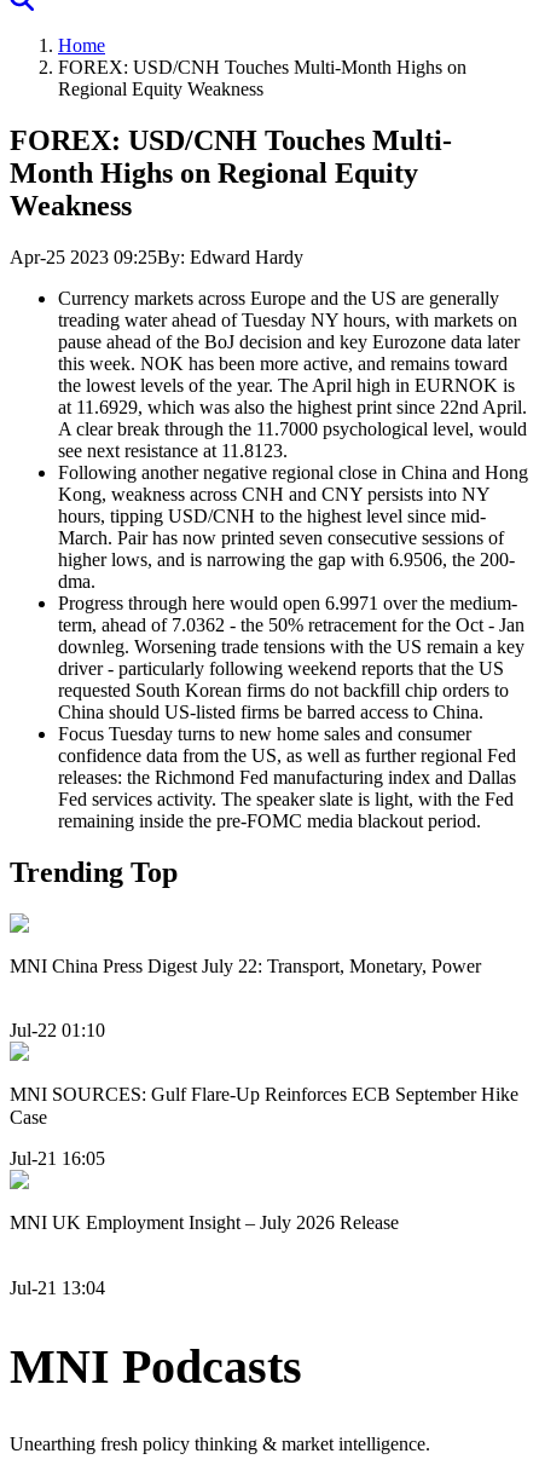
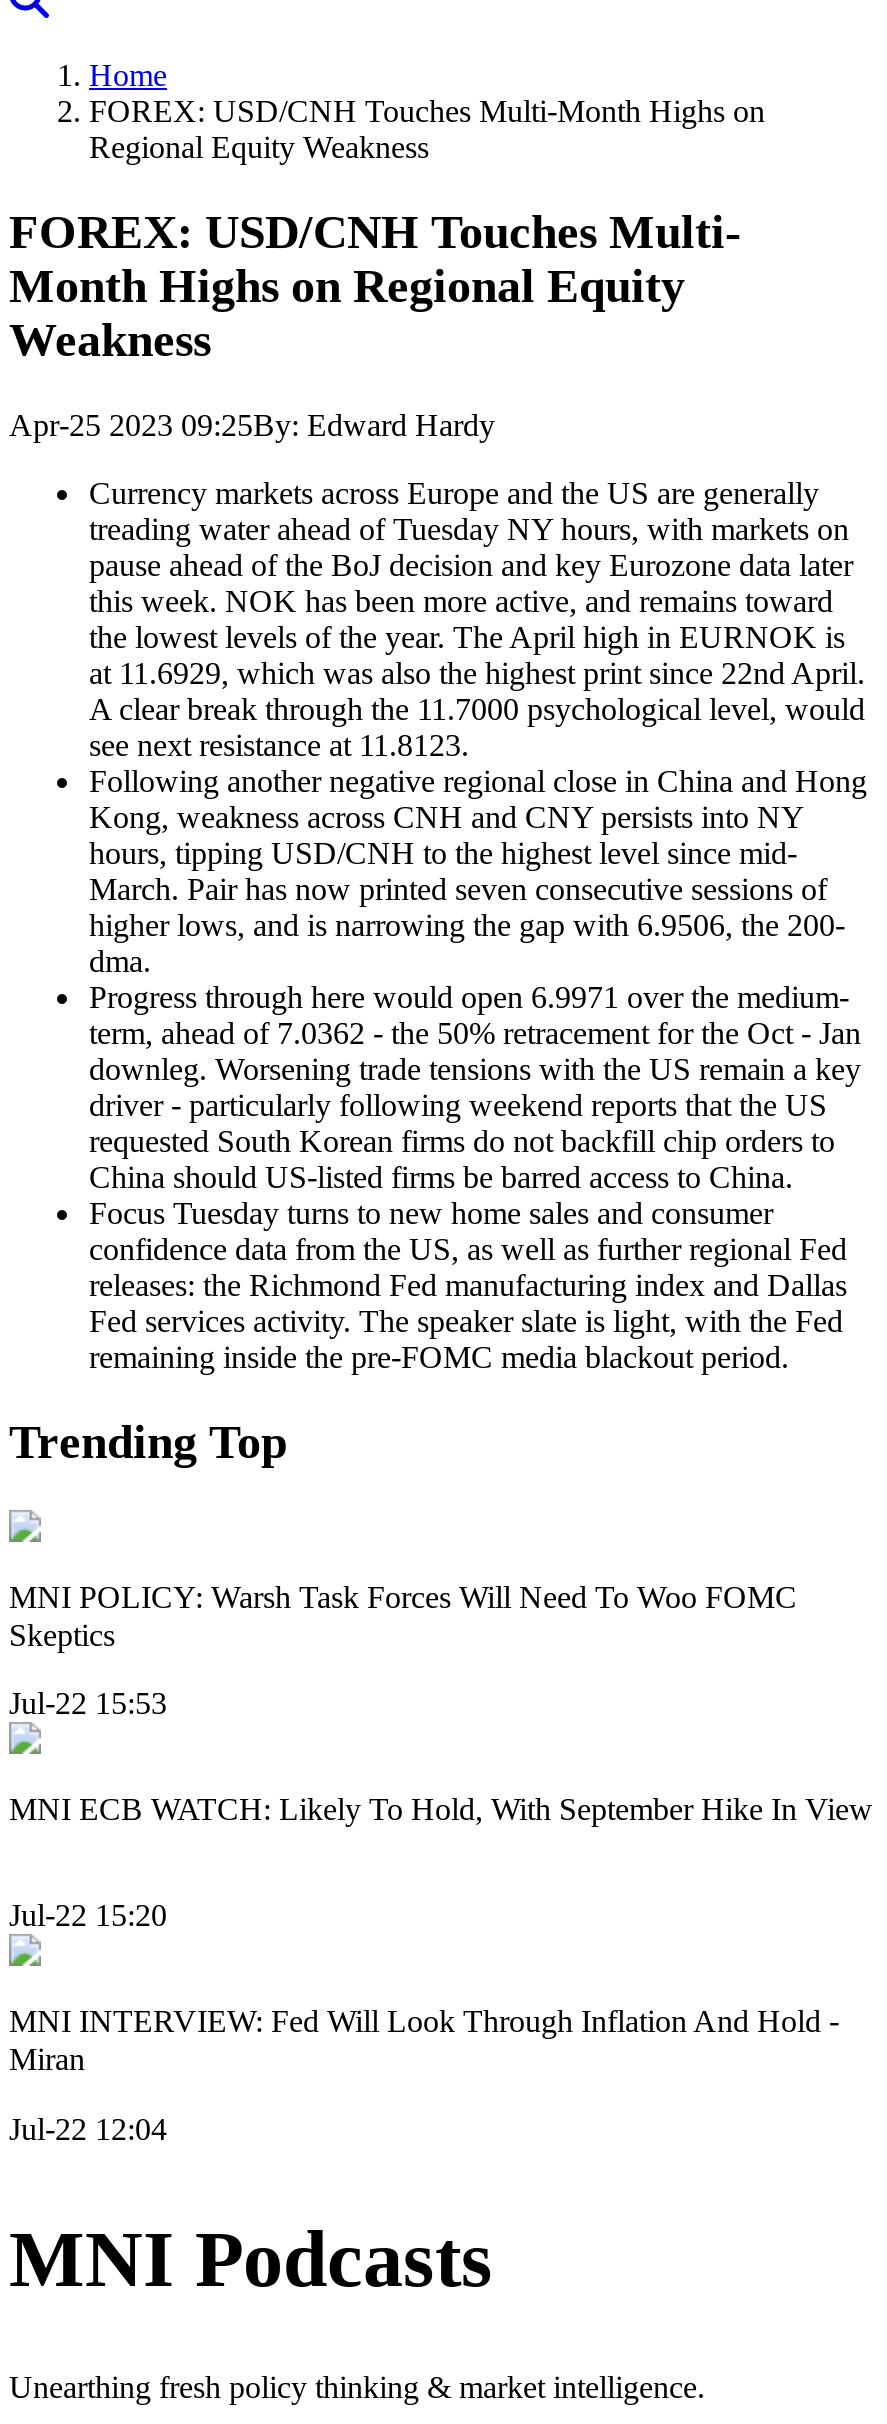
- MNI China Press Digest July 22: Transport, Monetary, Power
+ MNI POLICY: Warsh Task Forces Will Need To Woo FOMC
+ Skeptics

- Jul-22 01:10
+ Jul-22 15:53

- MNI SOURCES: Gulf Flare-Up Reinforces ECB September Hike
- Case
+ MNI ECB WATCH: Likely To Hold, With September Hike In View

- Jul-21 16:05
+ Jul-22 15:20

- MNI UK Employment Insight – July 2026 Release
+ MNI INTERVIEW: Fed Will Look Through Inflation And Hold -
+ Miran

- Jul-21 13:04
+ Jul-22 12:04
